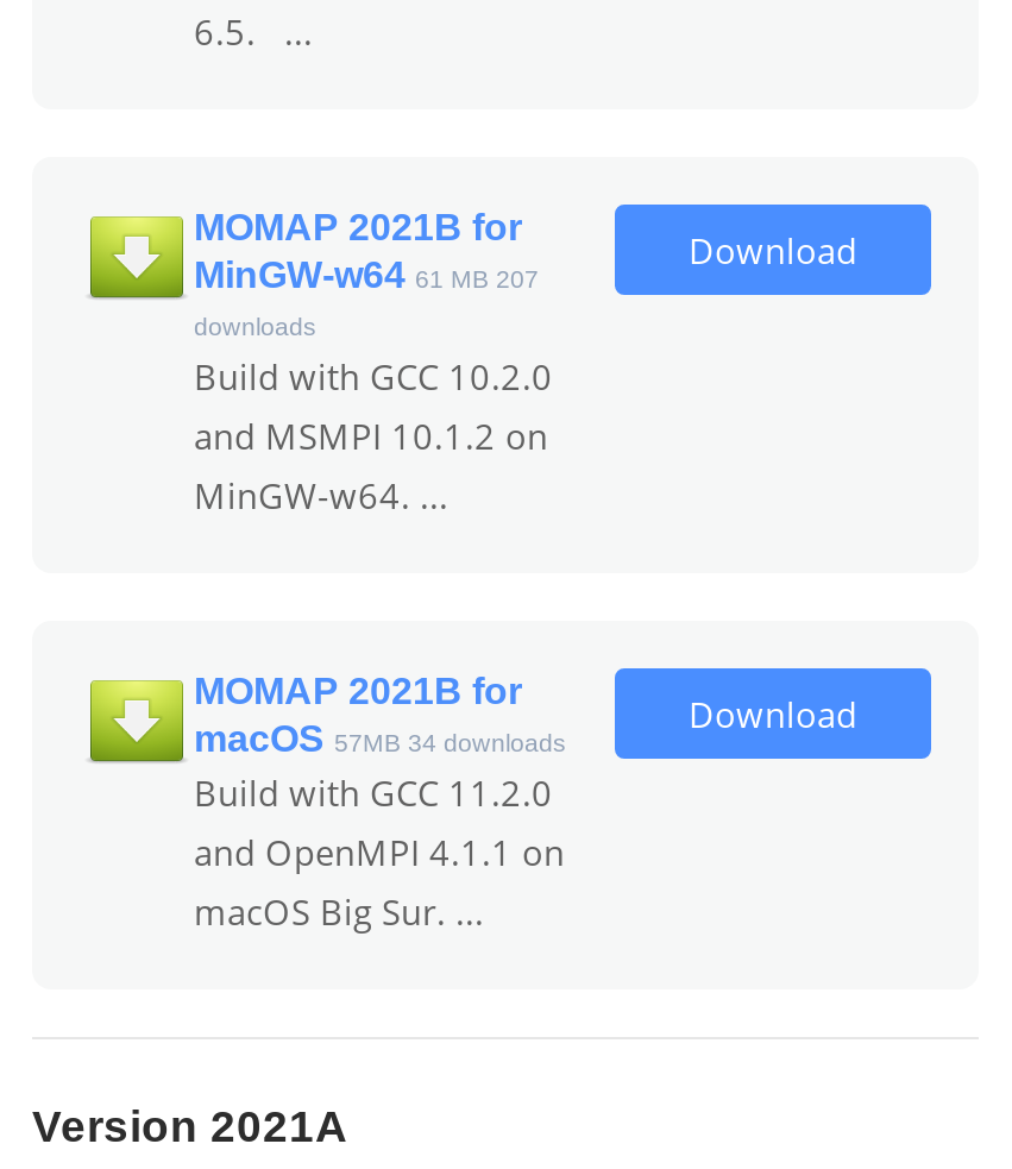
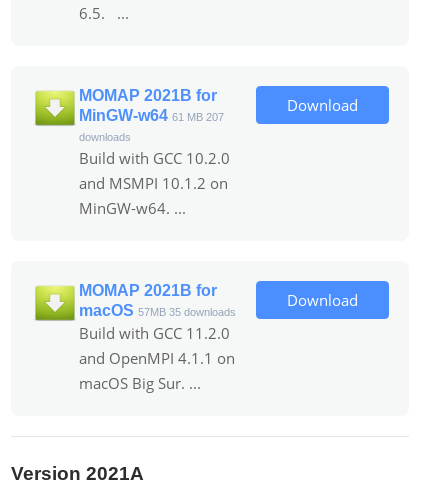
- macOS 57MB 34 downloads
+ macOS 57MB 35 downloads
